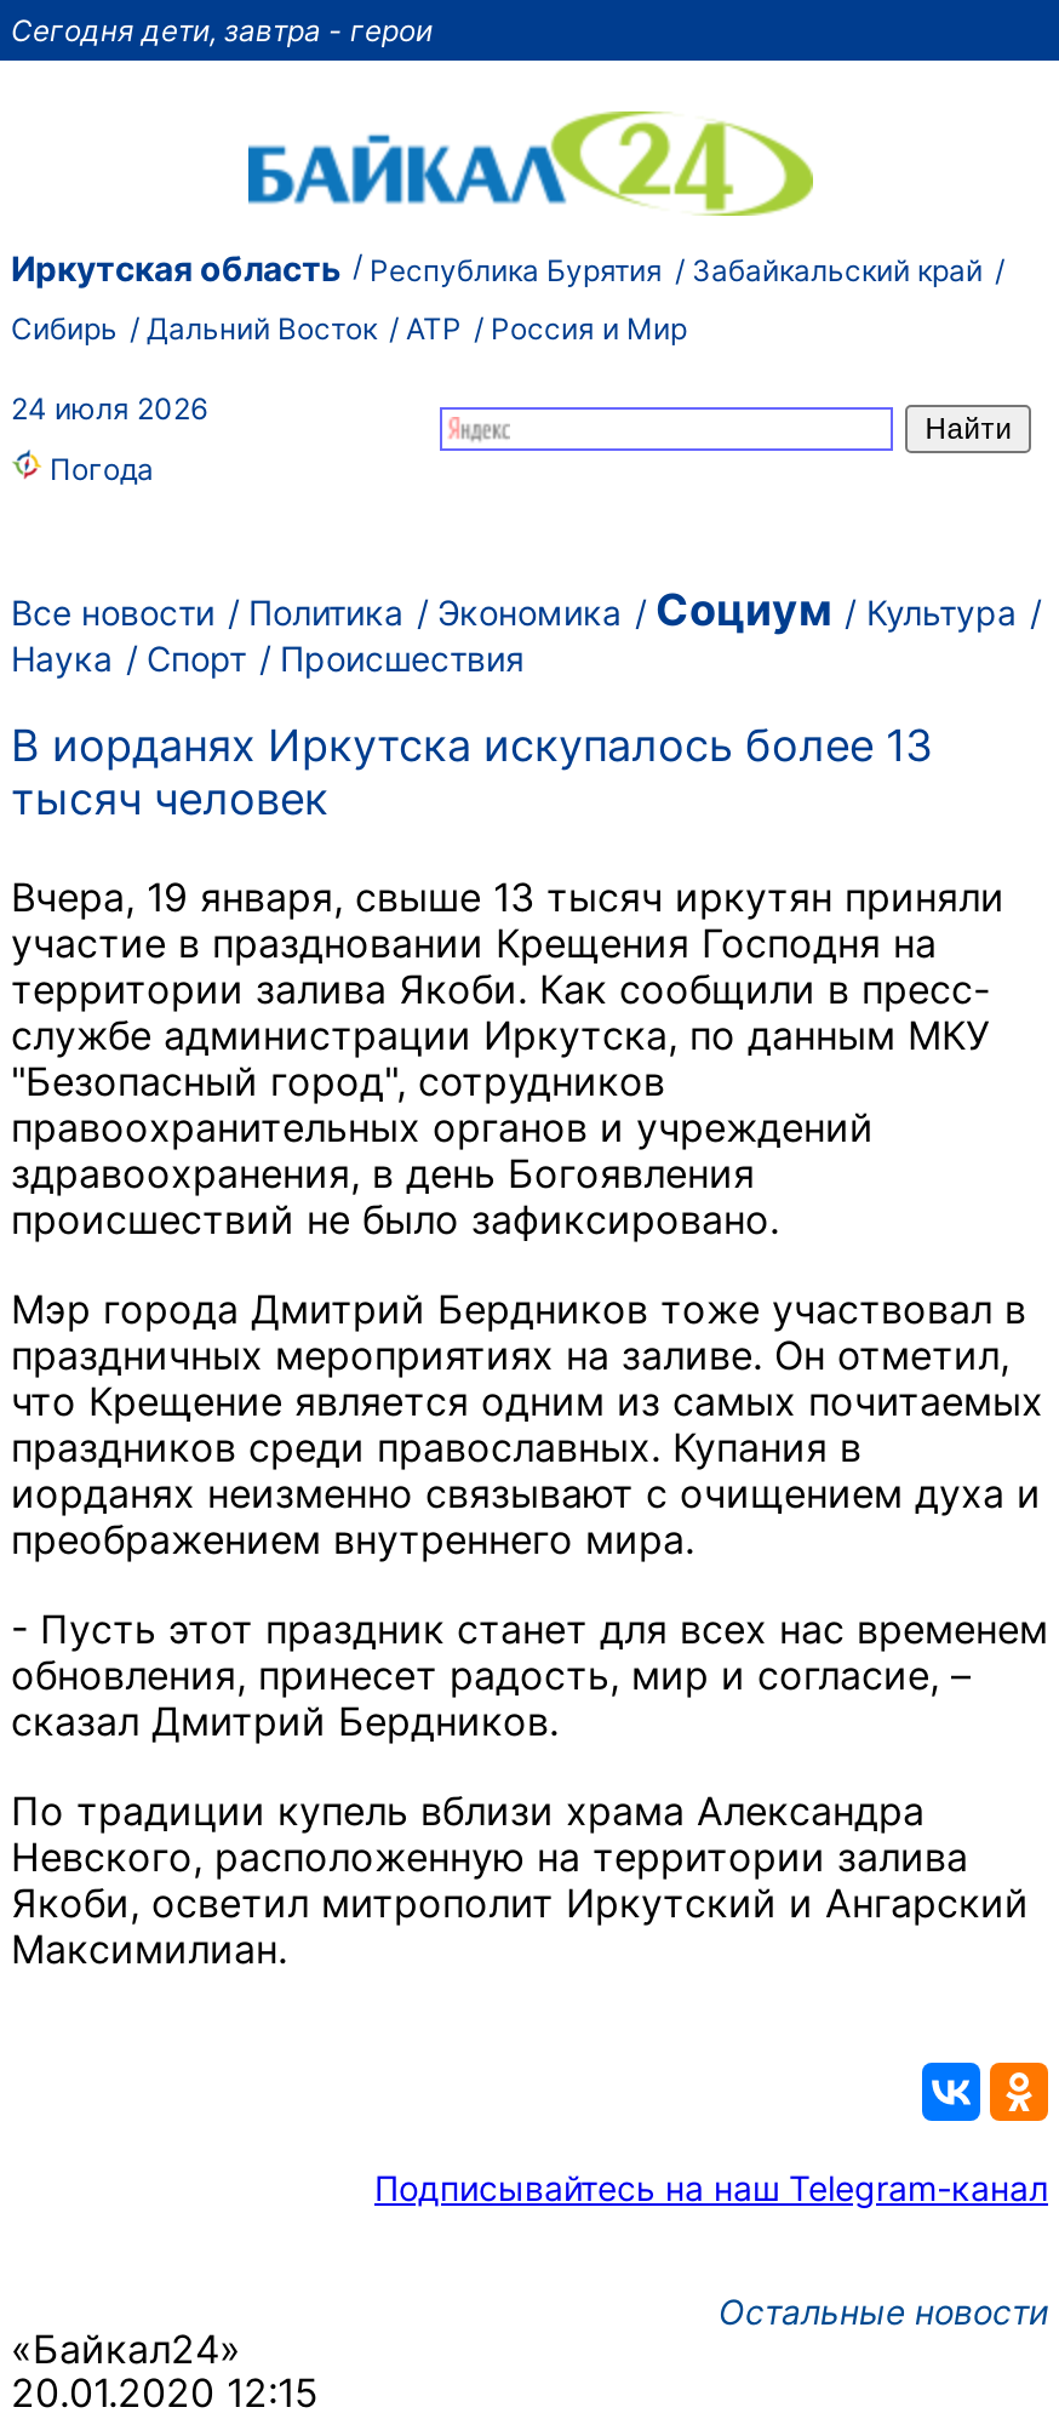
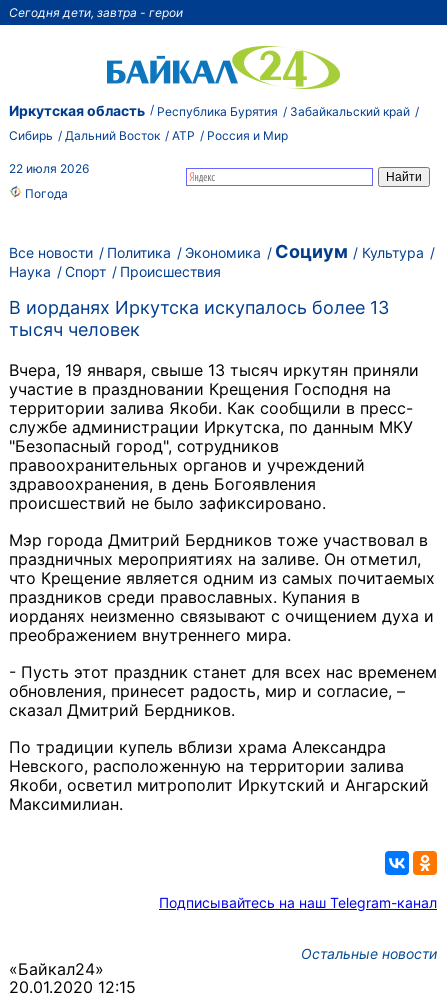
- 24 июля 2026
+ 22 июля 2026
